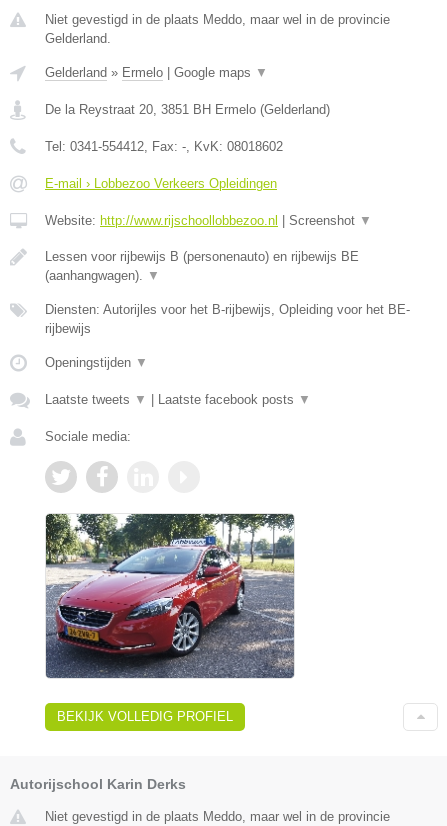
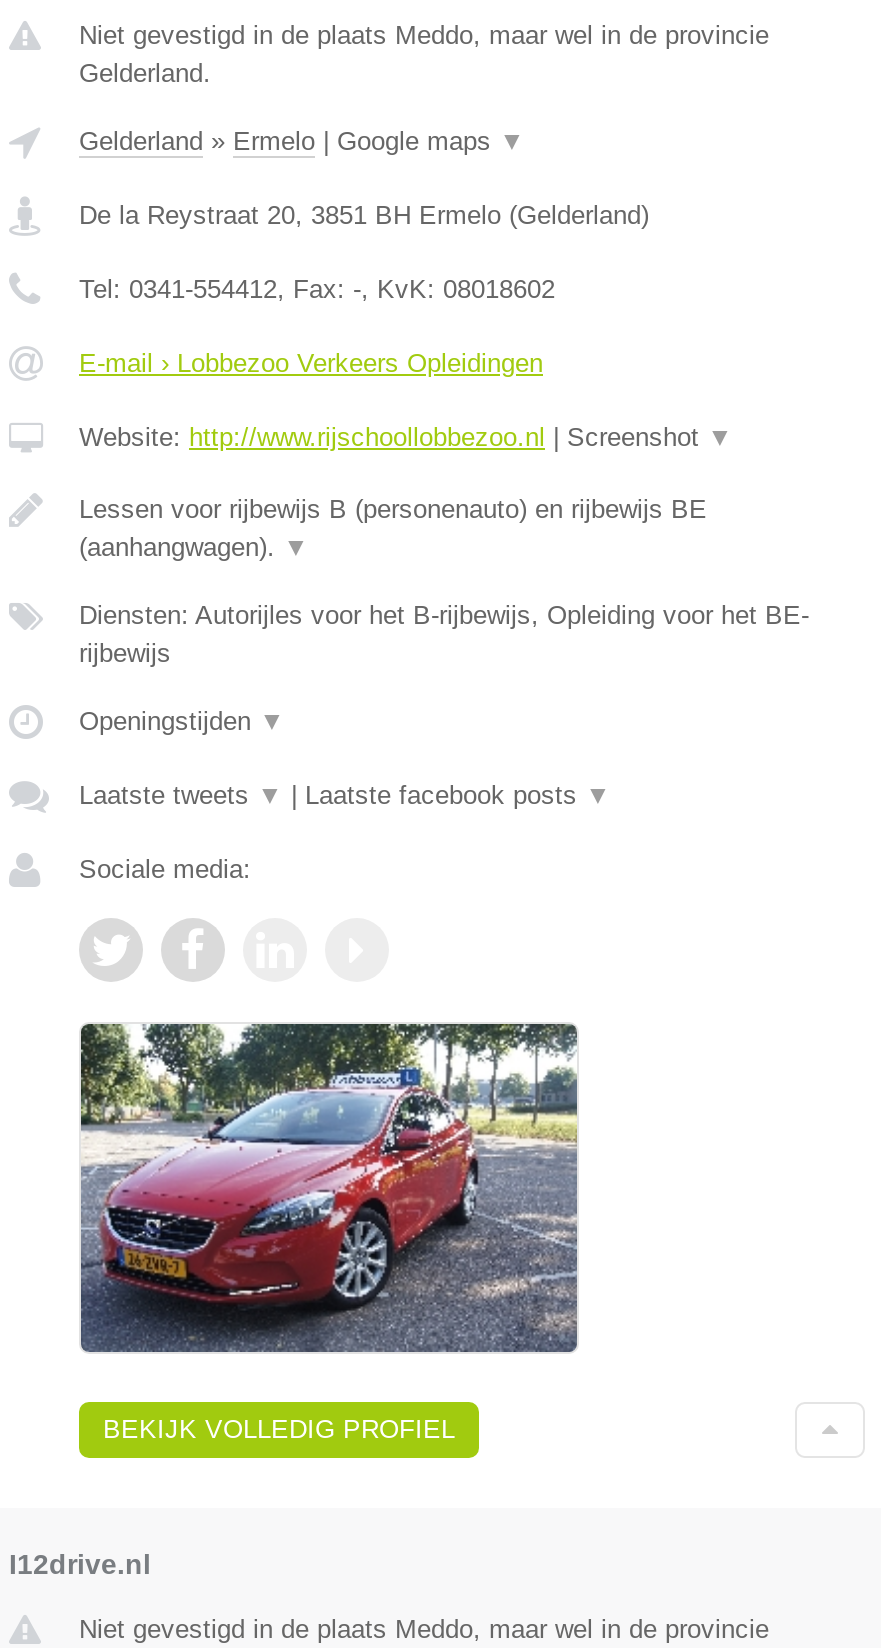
- Autorijschool Karin Derks
+ I12drive.nl
